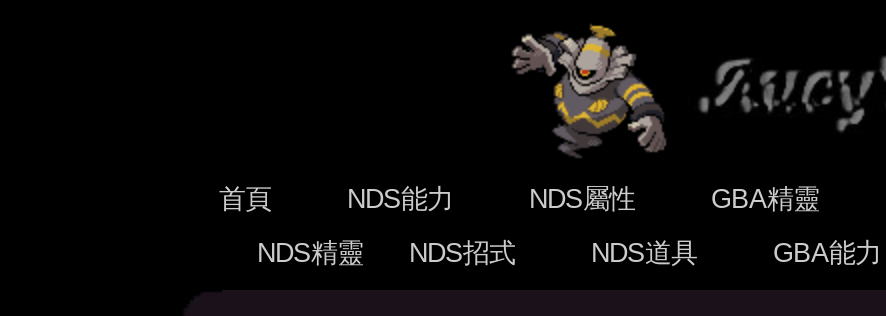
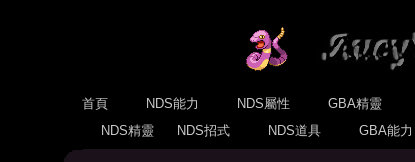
- [image]
+ [image]
